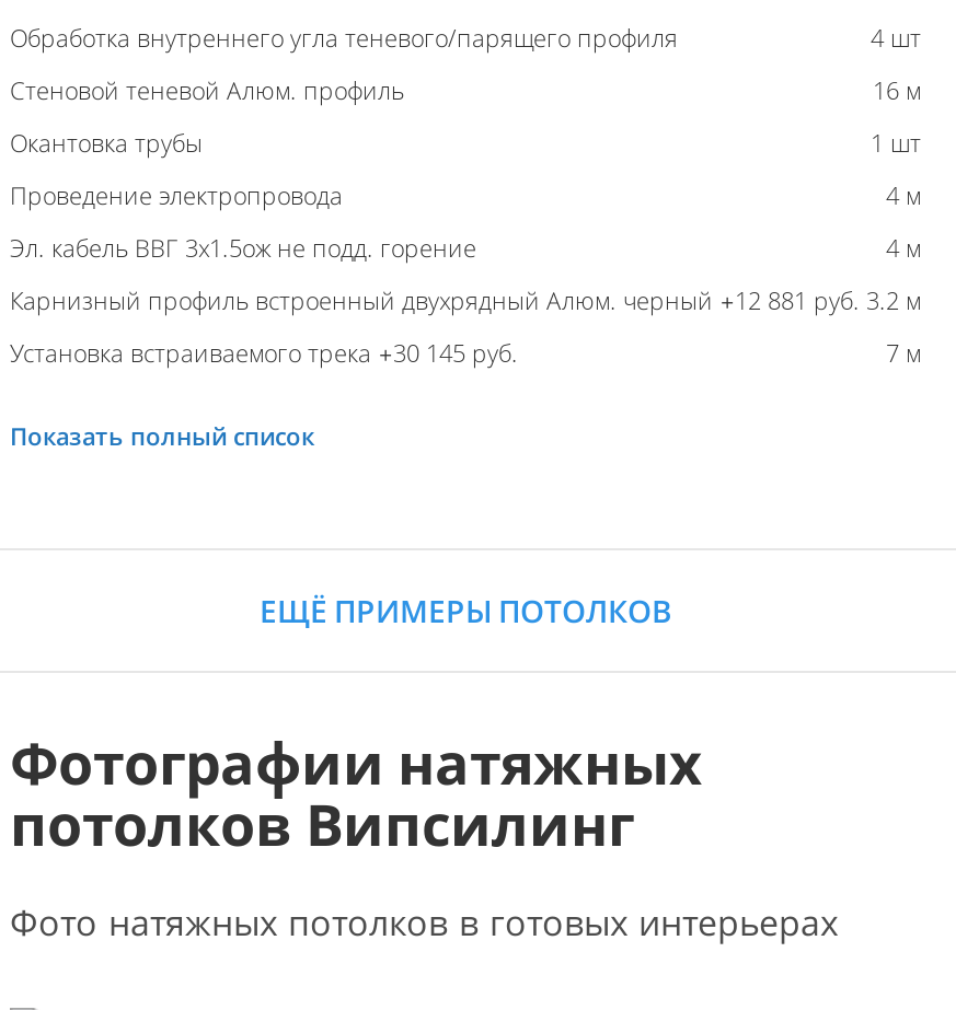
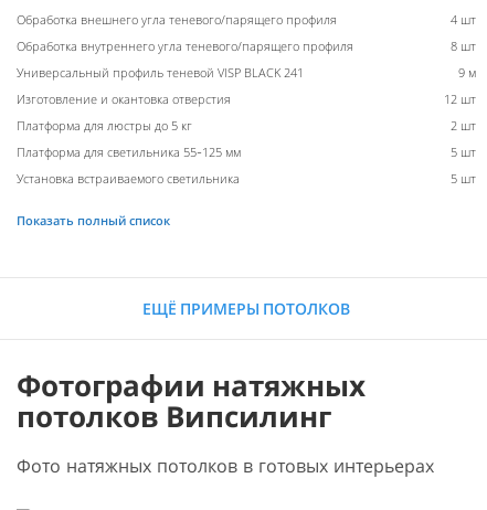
moved down: Обработка внутреннего угла теневого/парящего профиля

+ Обработка внешнего угла теневого/парящего профиля

- Стеновой теневой Алюм. профиль
- 16 м
+ 8 шт

- Окантовка трубы
- 1 шт
+ Универсальный профиль теневой VISP BLACK 241
+ 9 м

- Проведение электропровода
- 4 м
+ Изготовление и окантовка отверстия
+ 12 шт

- Эл. кабель ВВГ 3х1.5ож не подд. горение
- 4 м
+ Платформа для люстры до 5 кг
+ 2 шт

- Карнизный профиль встроенный двухрядный Алюм. черный +12 881 руб. 3.2 м
+ Платформа для светильника 55-125 мм
+ 5 шт

- Установка встраиваемого трека +30 145 руб.
- 7 м
+ Установка встраиваемого светильника
+ 5 шт
